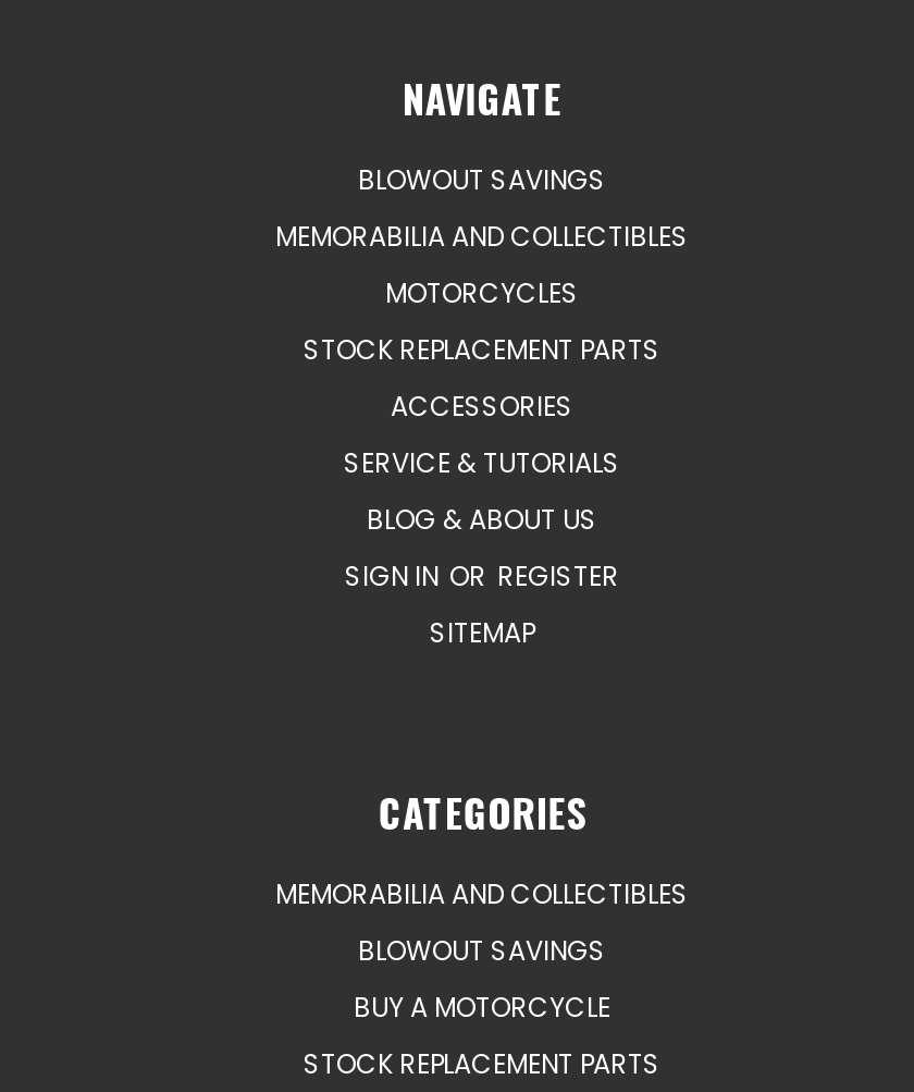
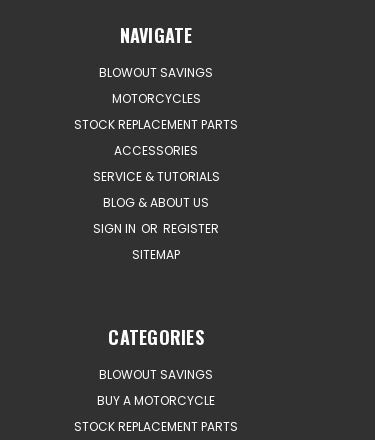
- MEMORABILIA AND COLLECTIBLES

- MEMORABILIA AND COLLECTIBLES
